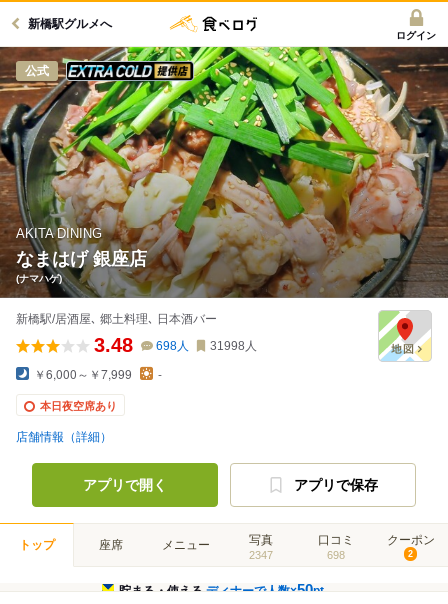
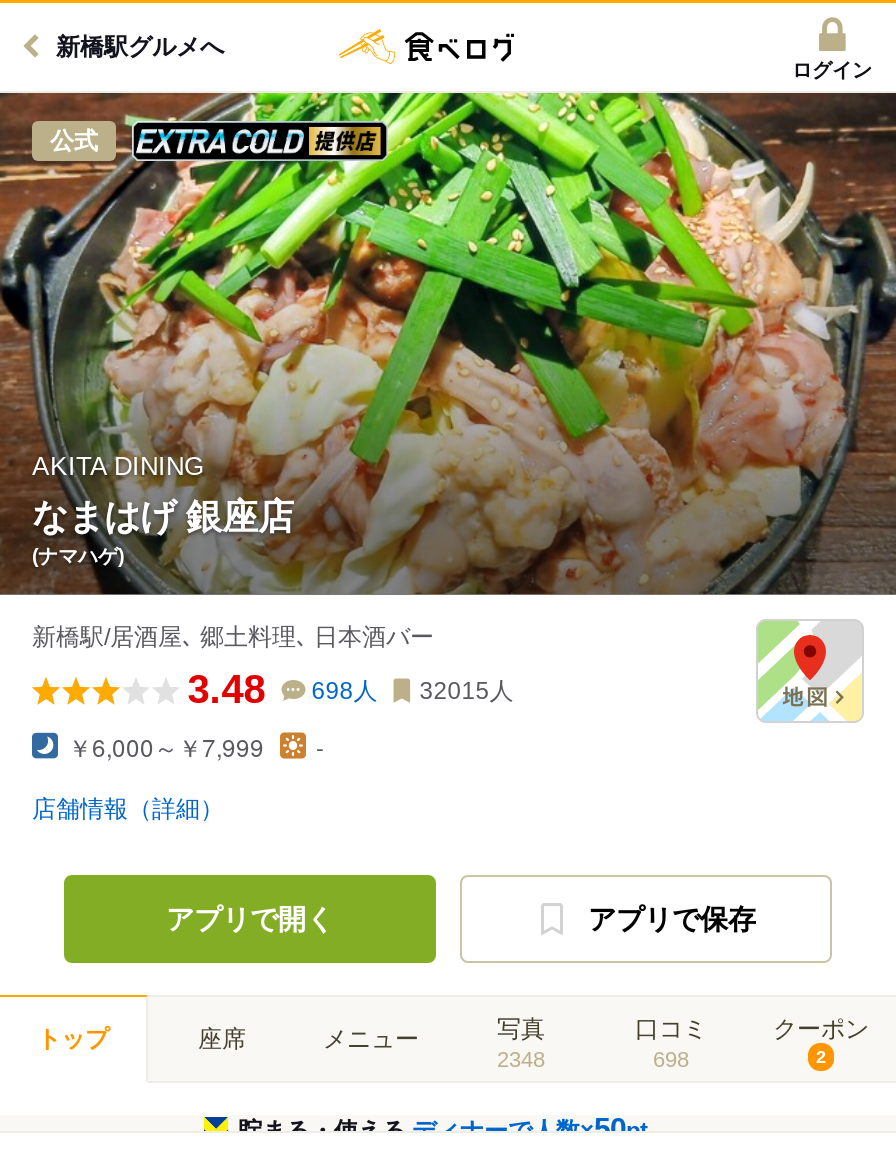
- 3.48 698人 31998人
+ 3.48 698人 32015人

- 本日夜空席あり

- 2347
+ 2348
